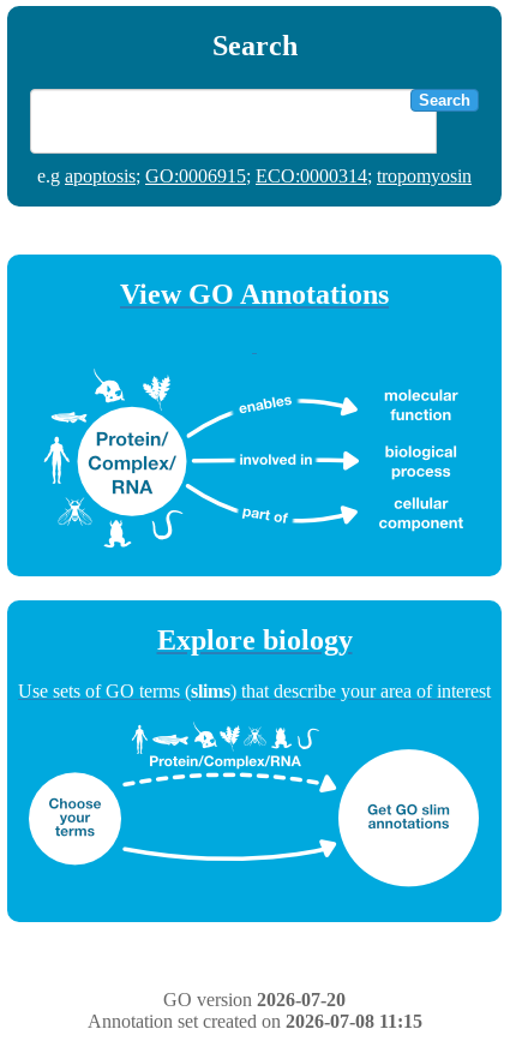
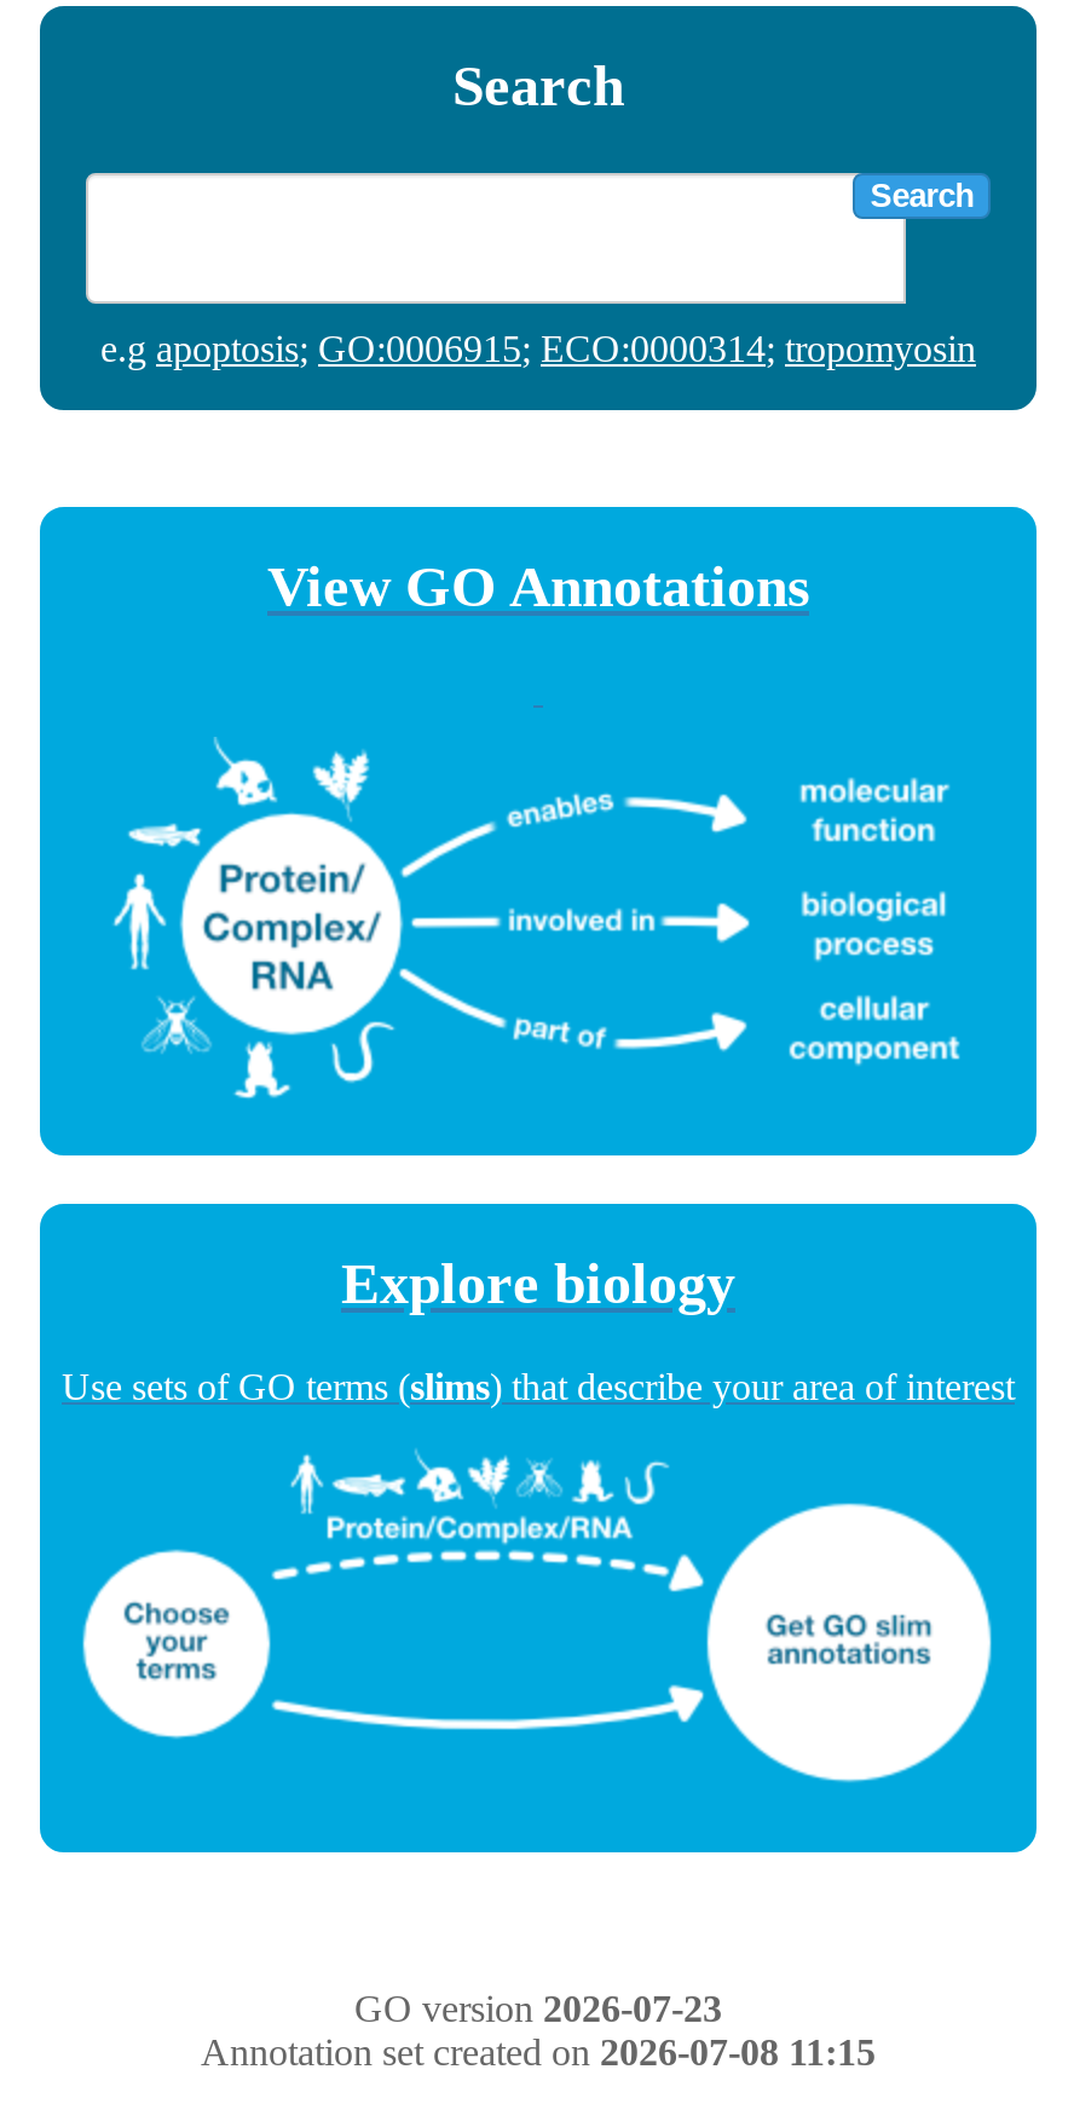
- GO version 2026-07-20
+ GO version 2026-07-23
